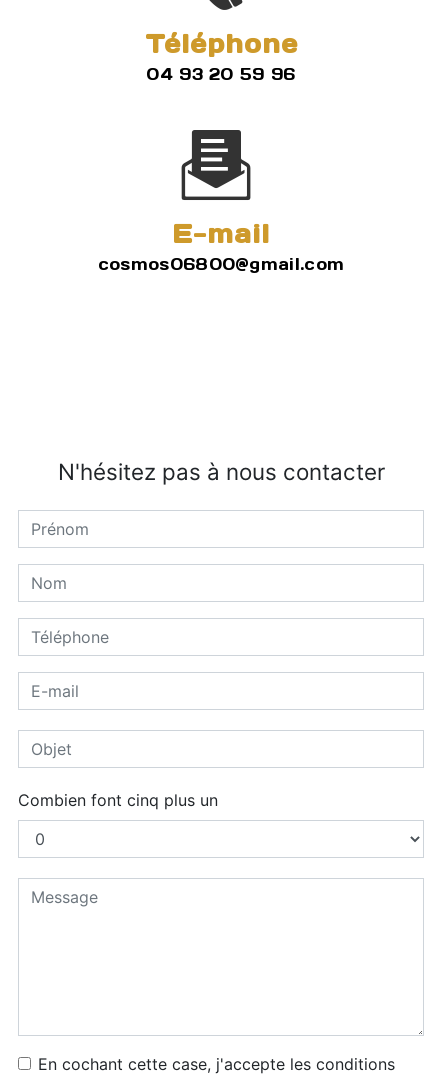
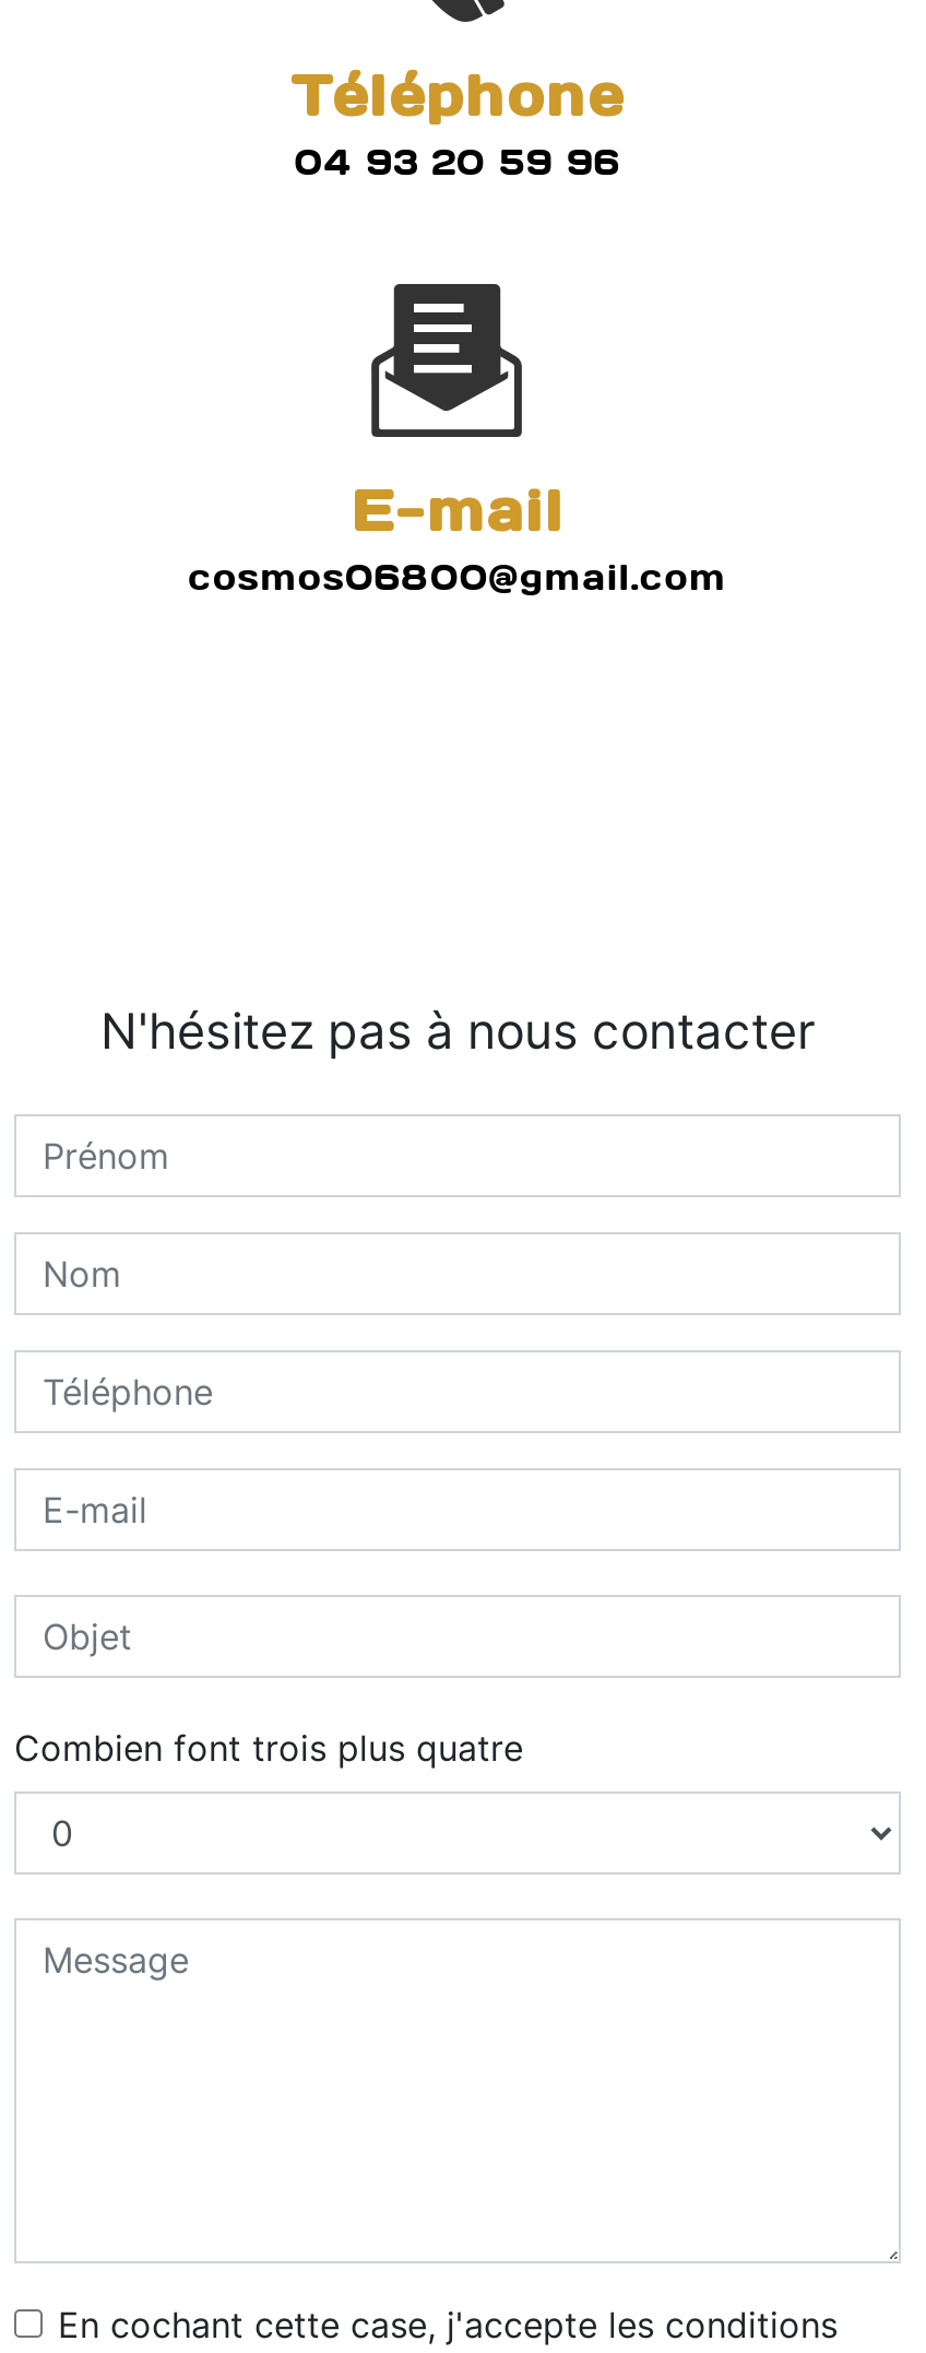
- Combien font cinq plus un
+ Combien font trois plus quatre
